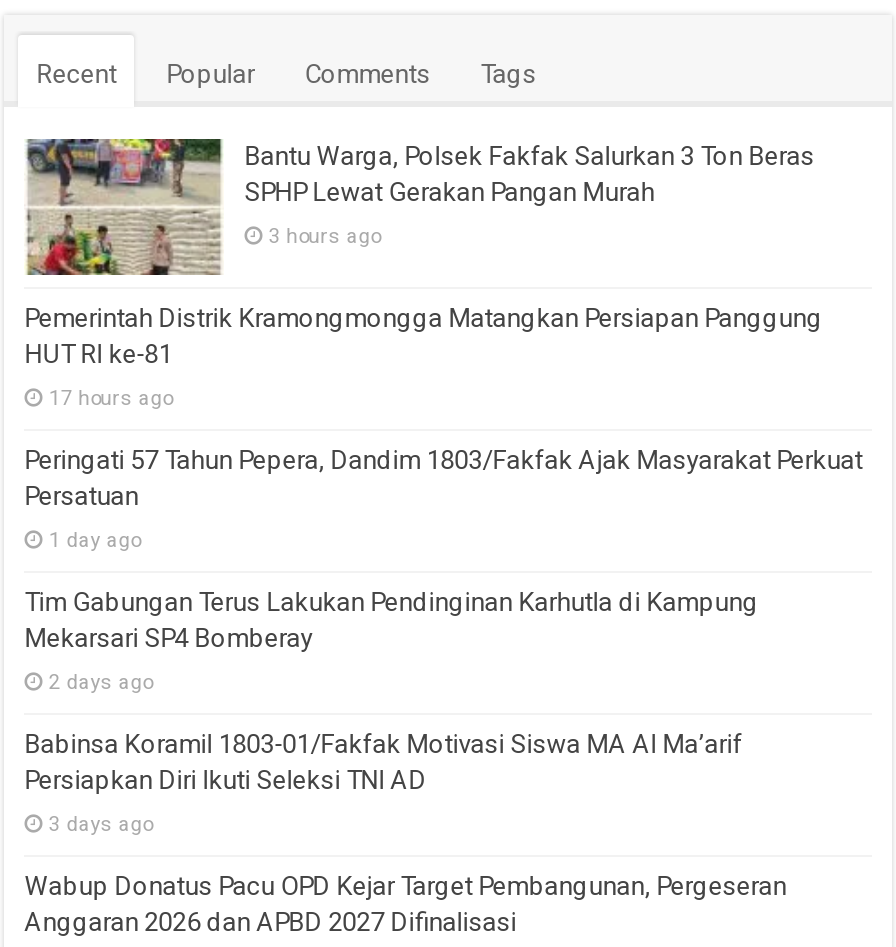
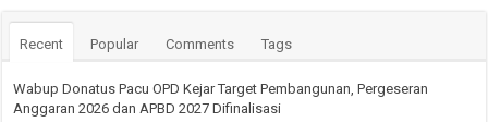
- [image]
- Bantu Warga, Polsek Fakfak Salurkan 3 Ton Beras
- SPHP Lewat Gerakan Pangan Murah
- 3 hours ago
- Pemerintah Distrik Kramongmongga Matangkan Persiapan Panggung
- HUT RI ke-81
- 17 hours ago
- Peringati 57 Tahun Pepera, Dandim 1803/Fakfak Ajak Masyarakat Perkuat
- Persatuan
- 1 day ago
- Tim Gabungan Terus Lakukan Pendinginan Karhutla di Kampung
- Mekarsari SP4 Bomberay
- 2 days ago
- Babinsa Koramil 1803-01/Fakfak Motivasi Siswa MA Al Ma’arif
- Persiapkan Diri Ikuti Seleksi TNI AD
- 3 days ago
